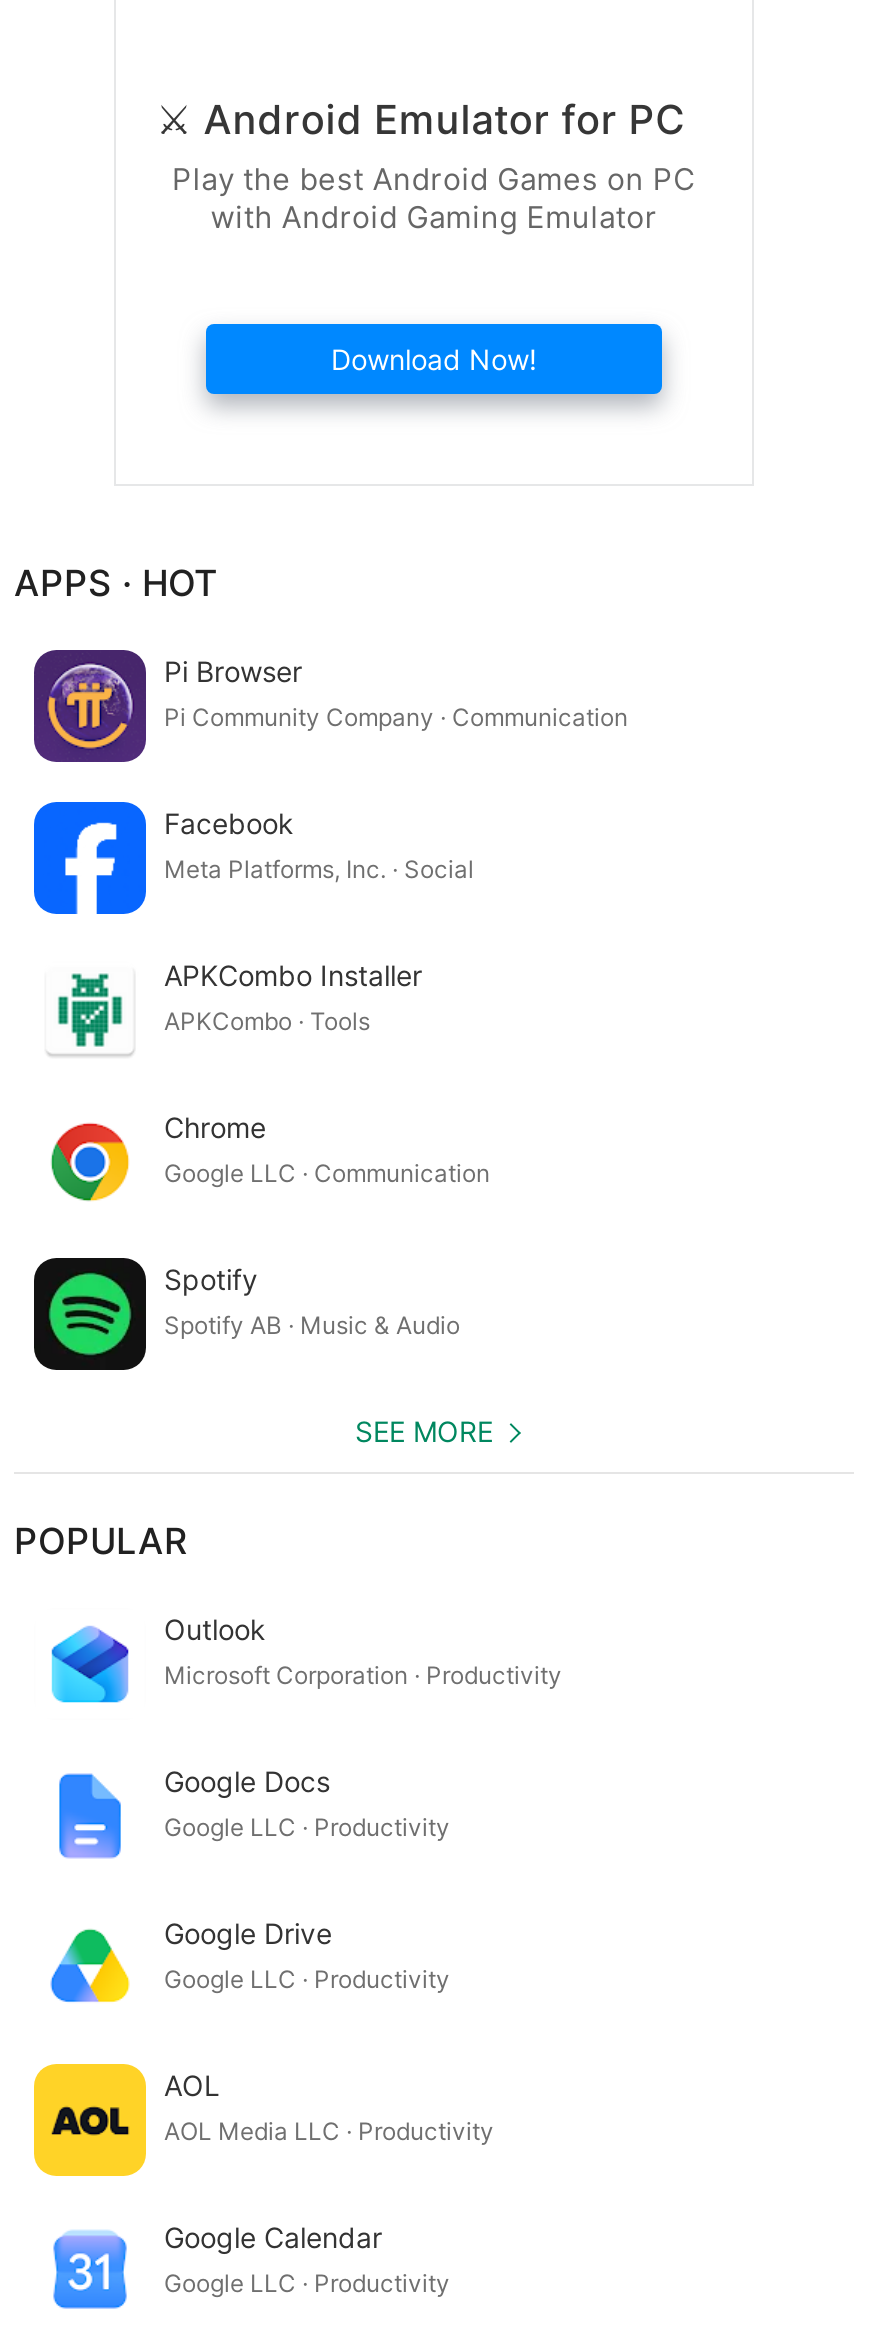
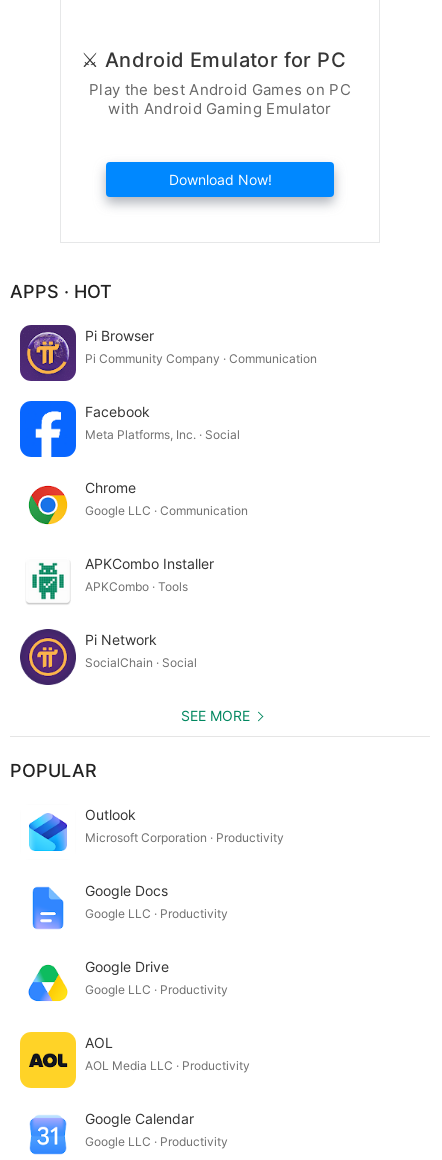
moved down: [image] | APKCombo Installer | APKCombo · Tools

moved up: [image] | Chrome | Google LLC · Communication

- [image]
- Spotify
- Spotify AB · Music & Audio
+ [image]
+ Pi Network
+ SocialChain · Social
